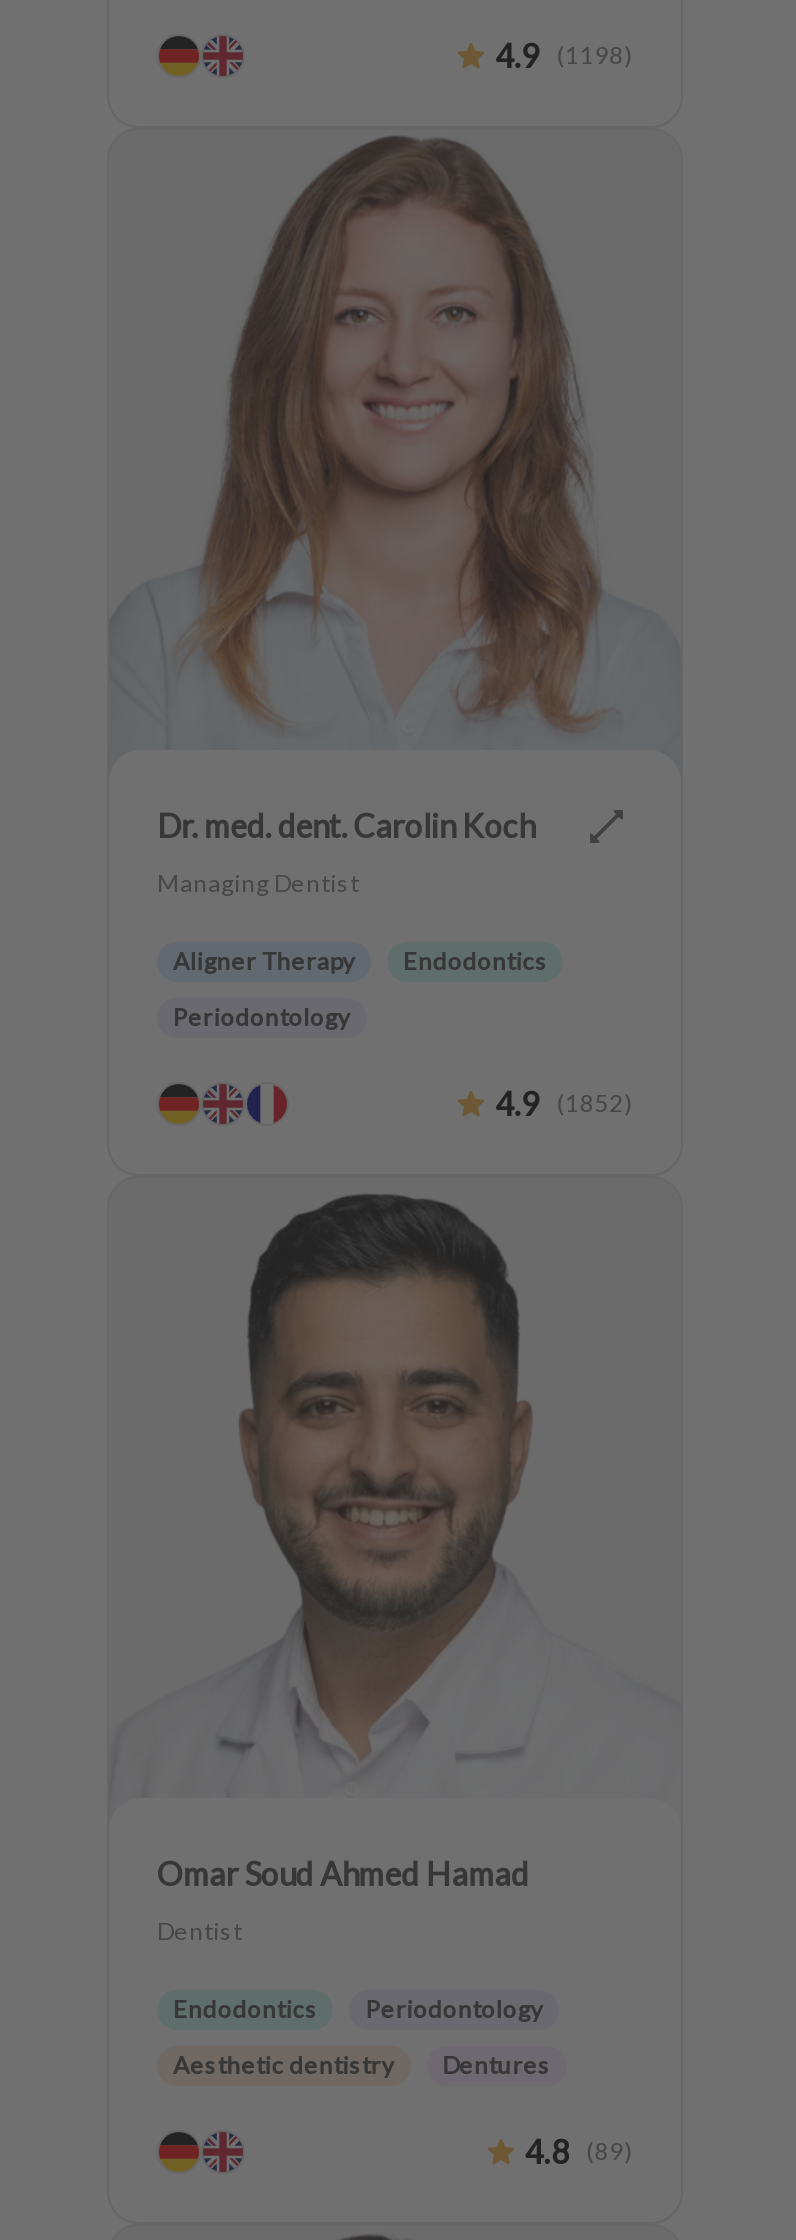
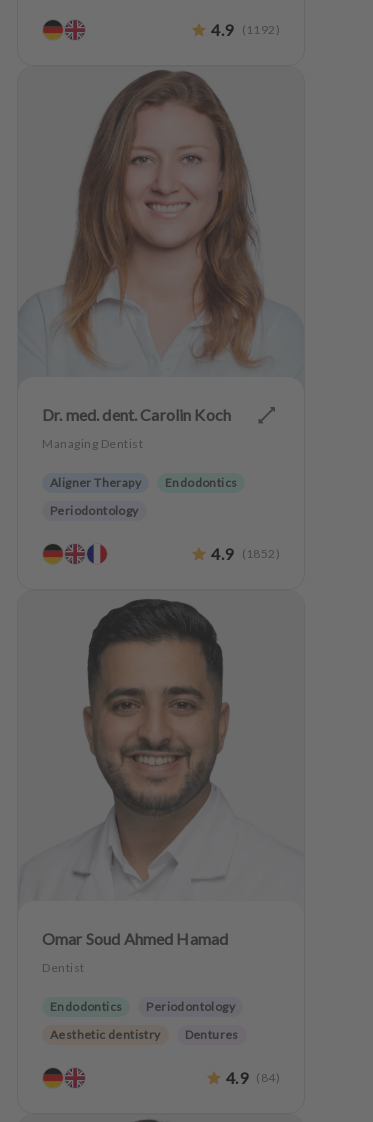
- 4.9 (1198)
+ 4.9 (1192)

- 4.8 (89)
+ 4.9 (84)
